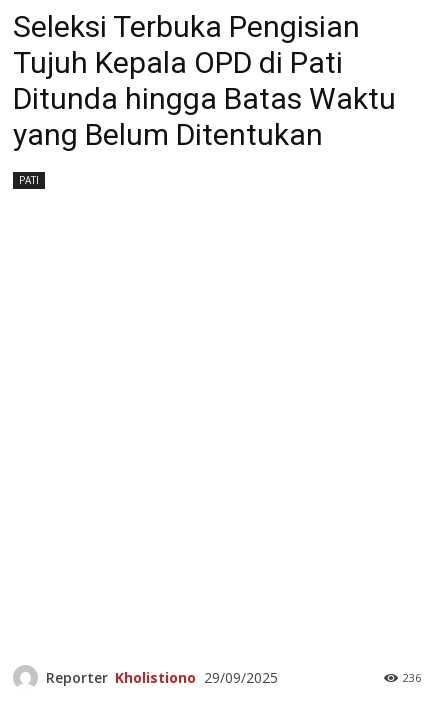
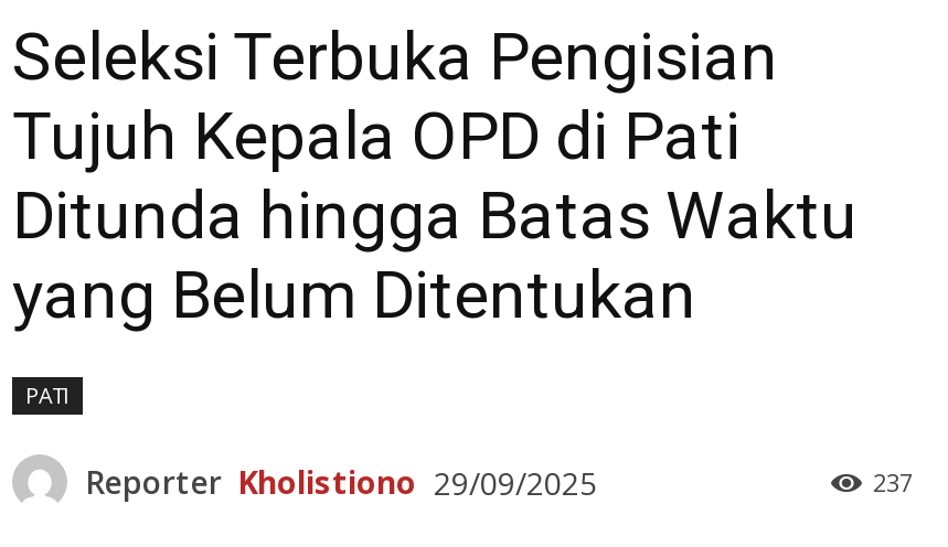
- 236
+ 237
